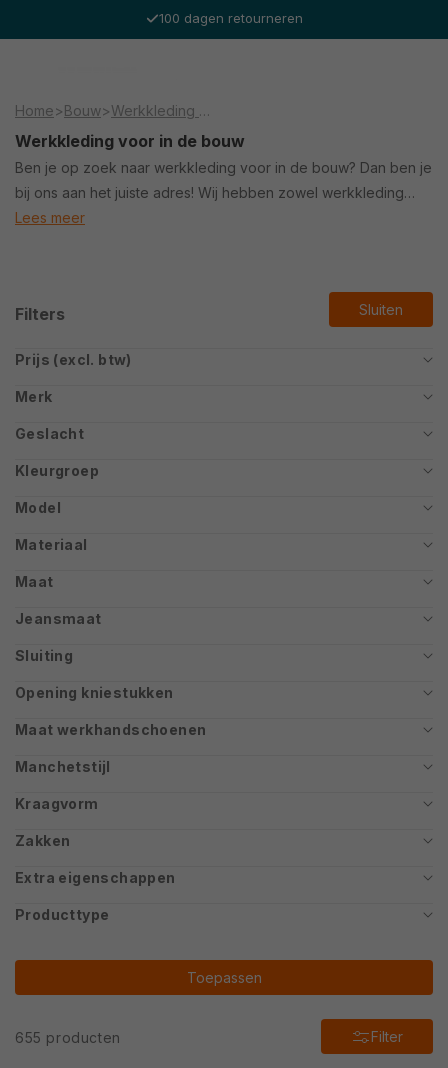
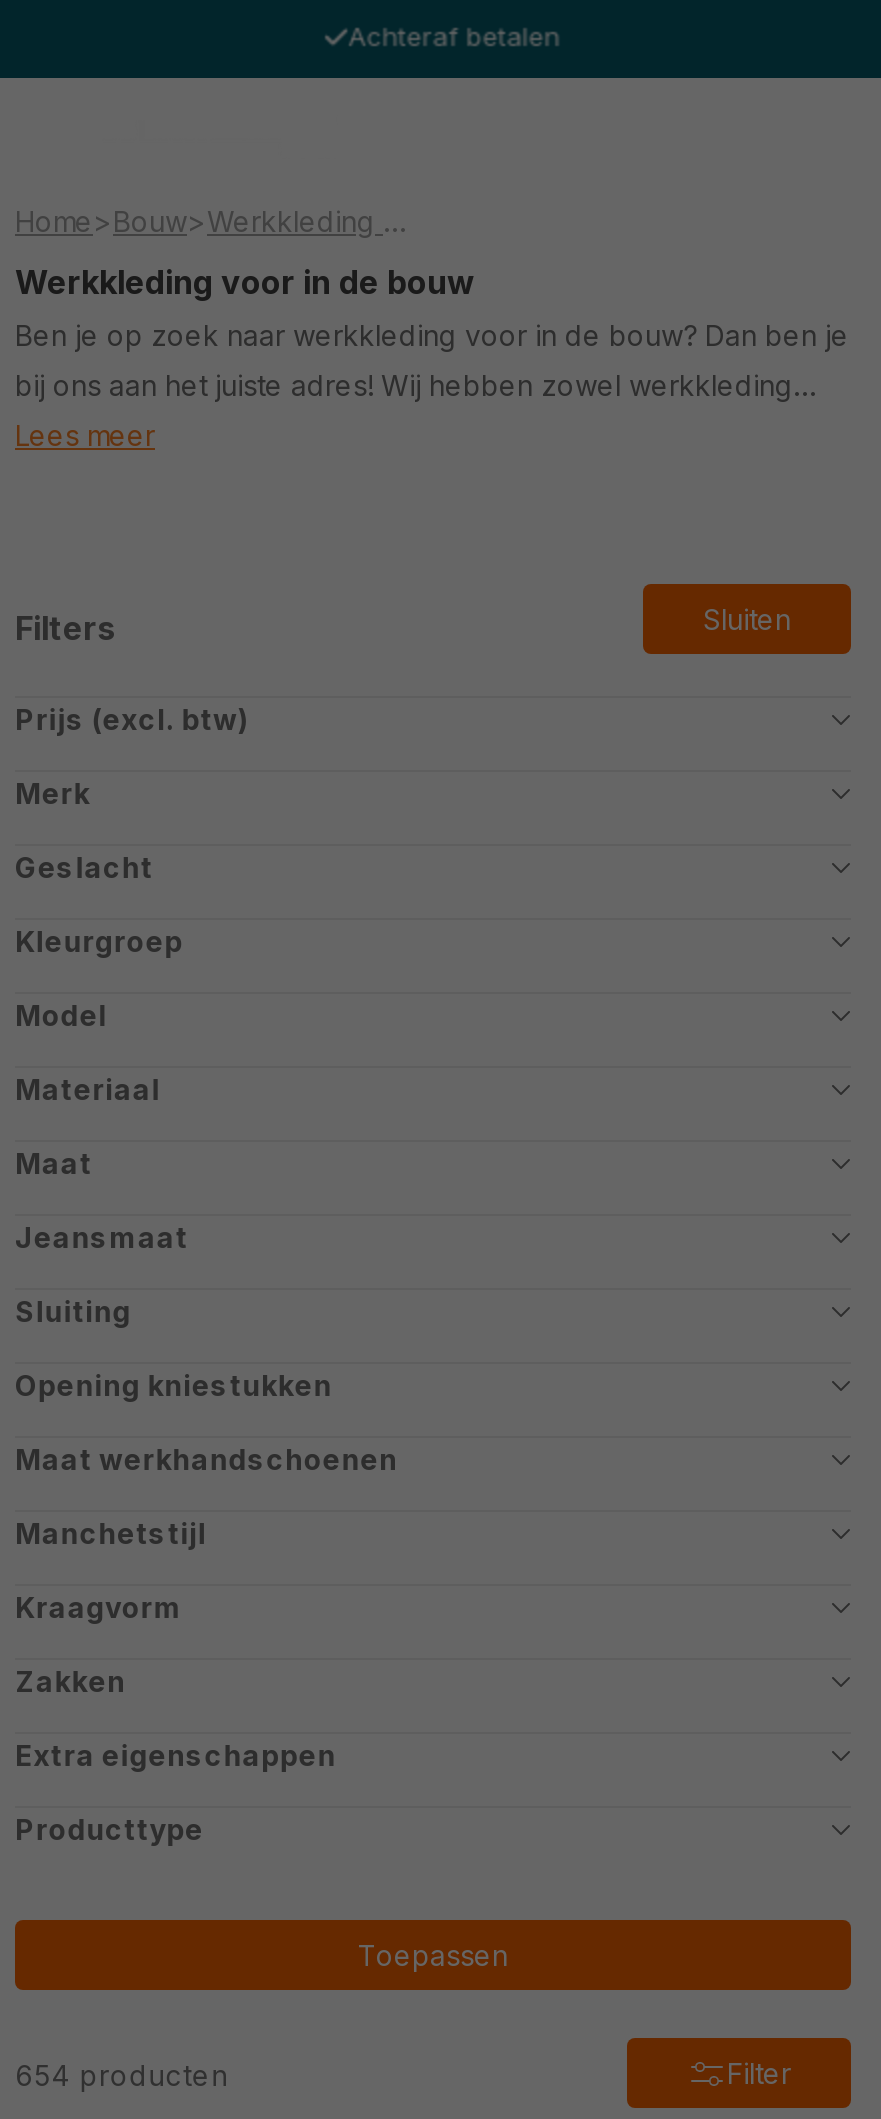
- 100 dagen retourneren
+ Achteraf betalen

- 655 producten
+ 654 producten
